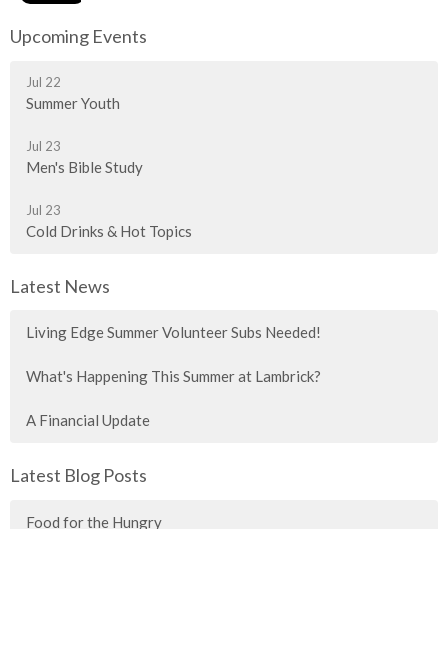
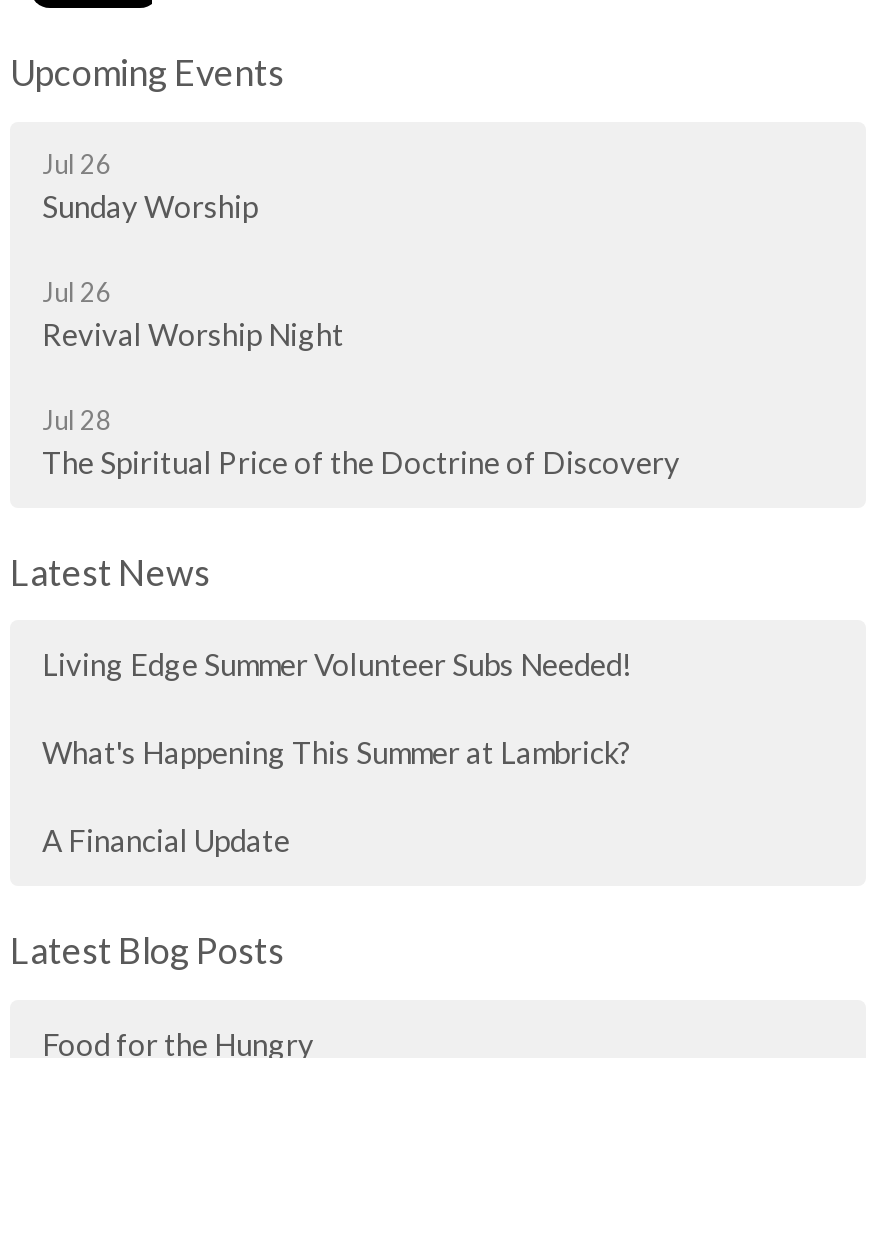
- Jul 22
- Summer Youth
+ Jul 26
+ Sunday Worship

- Jul 23
- Men's Bible Study
+ Jul 26
+ Revival Worship Night

- Jul 23
- Cold Drinks & Hot Topics
+ Jul 28
+ The Spiritual Price of the Doctrine of Discovery
